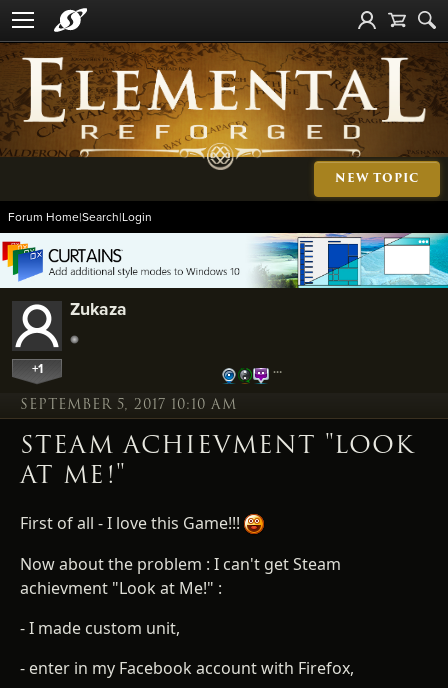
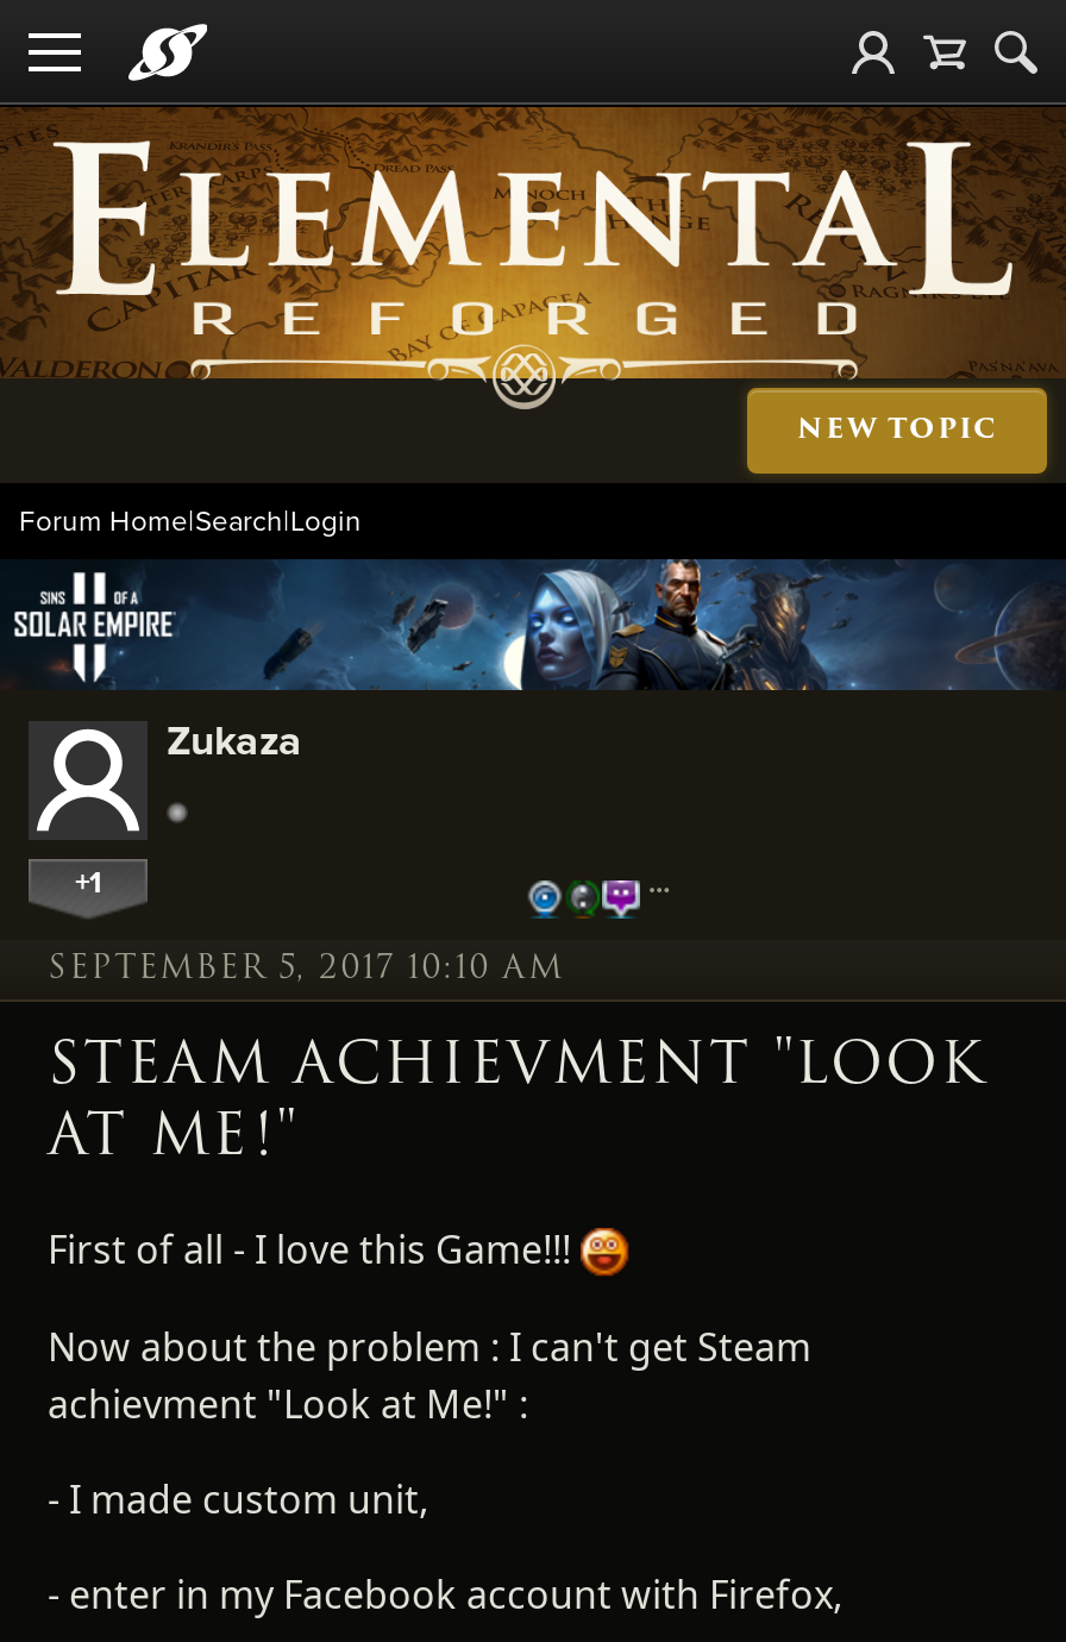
- [image]
+ [image]
